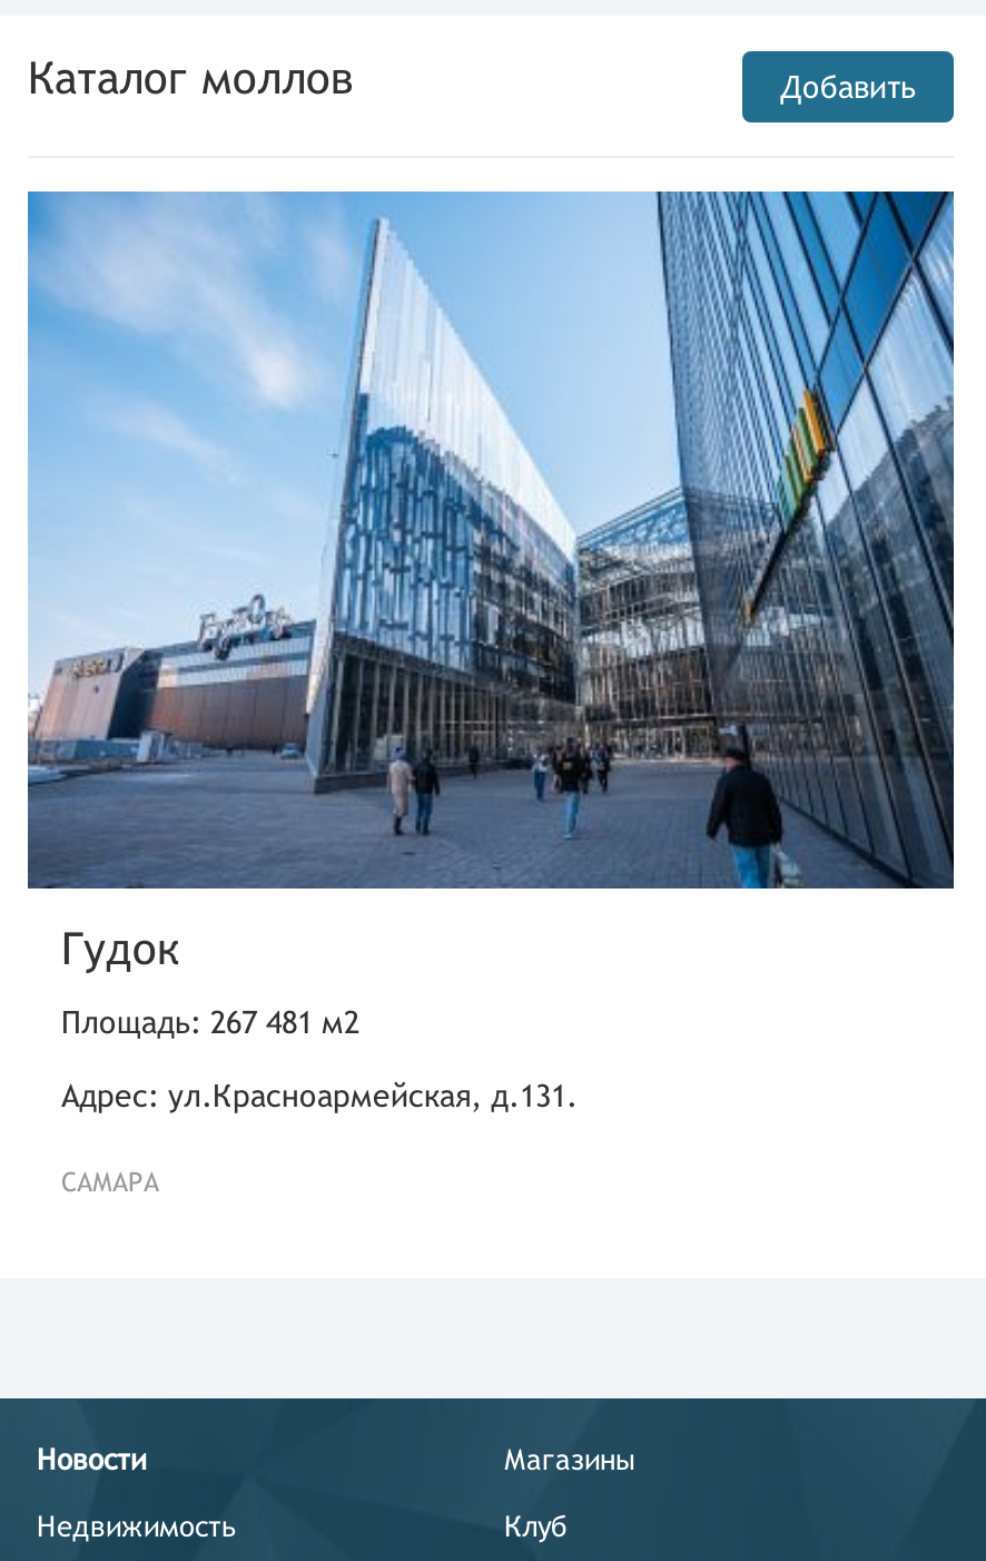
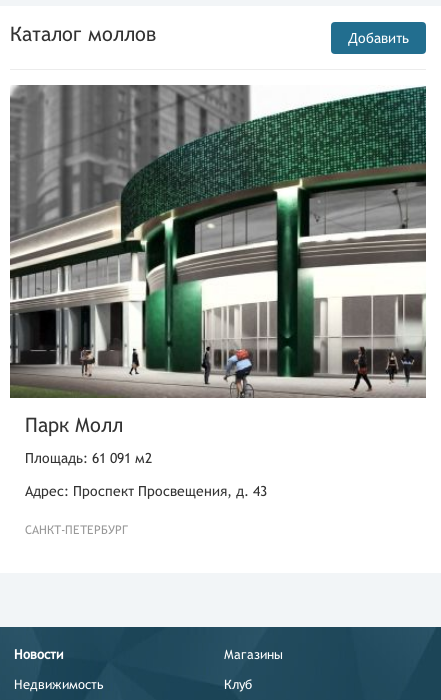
- [image]
- Гудок
+ [image]
+ Парк Молл

- Площадь: 267 481 м2
+ Площадь: 61 091 м2

- Адрес: ул.Красноармейская, д.131.
+ Адрес: Проспект Просвещения, д. 43

- САМАРА
+ САНКТ-ПЕТЕРБУРГ
